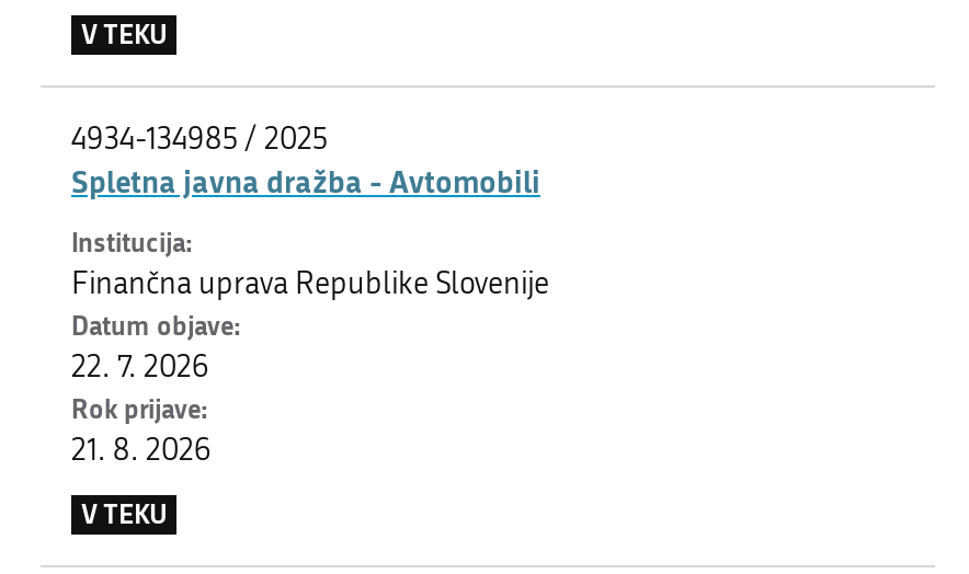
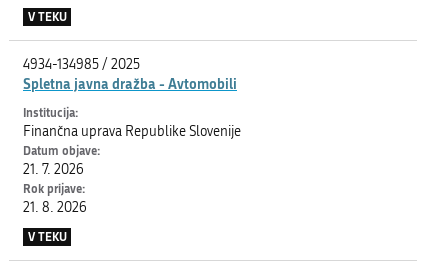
- 22. 7. 2026
+ 21. 7. 2026
